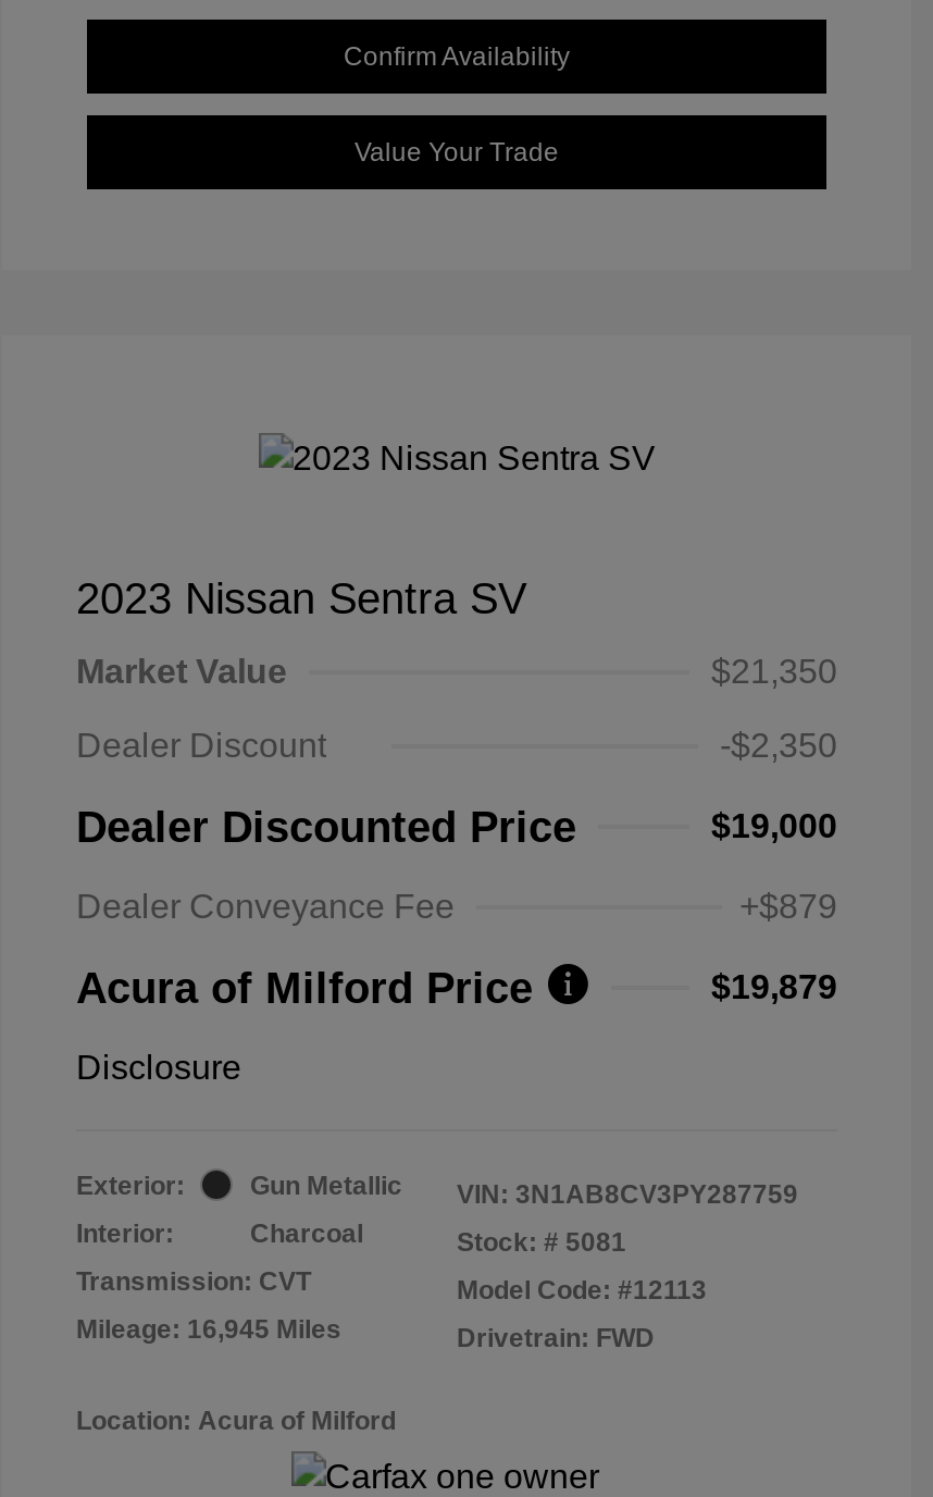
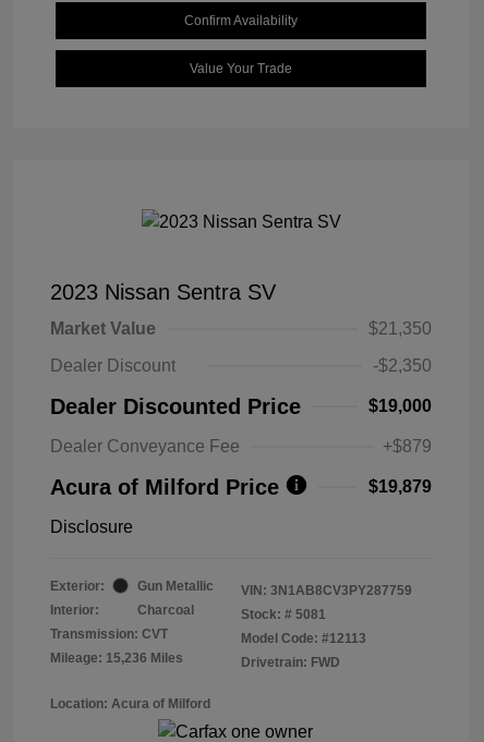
- Mileage: 16,945 Miles
+ Mileage: 15,236 Miles
